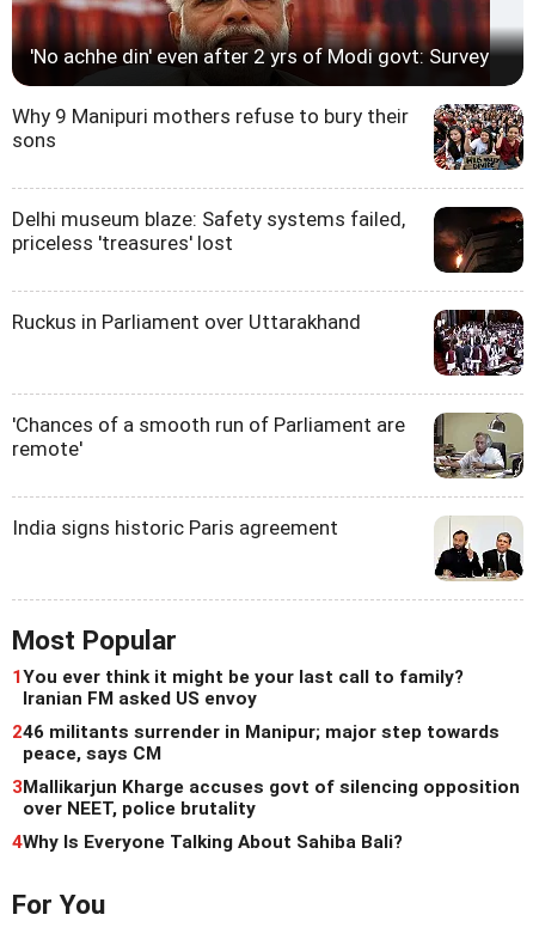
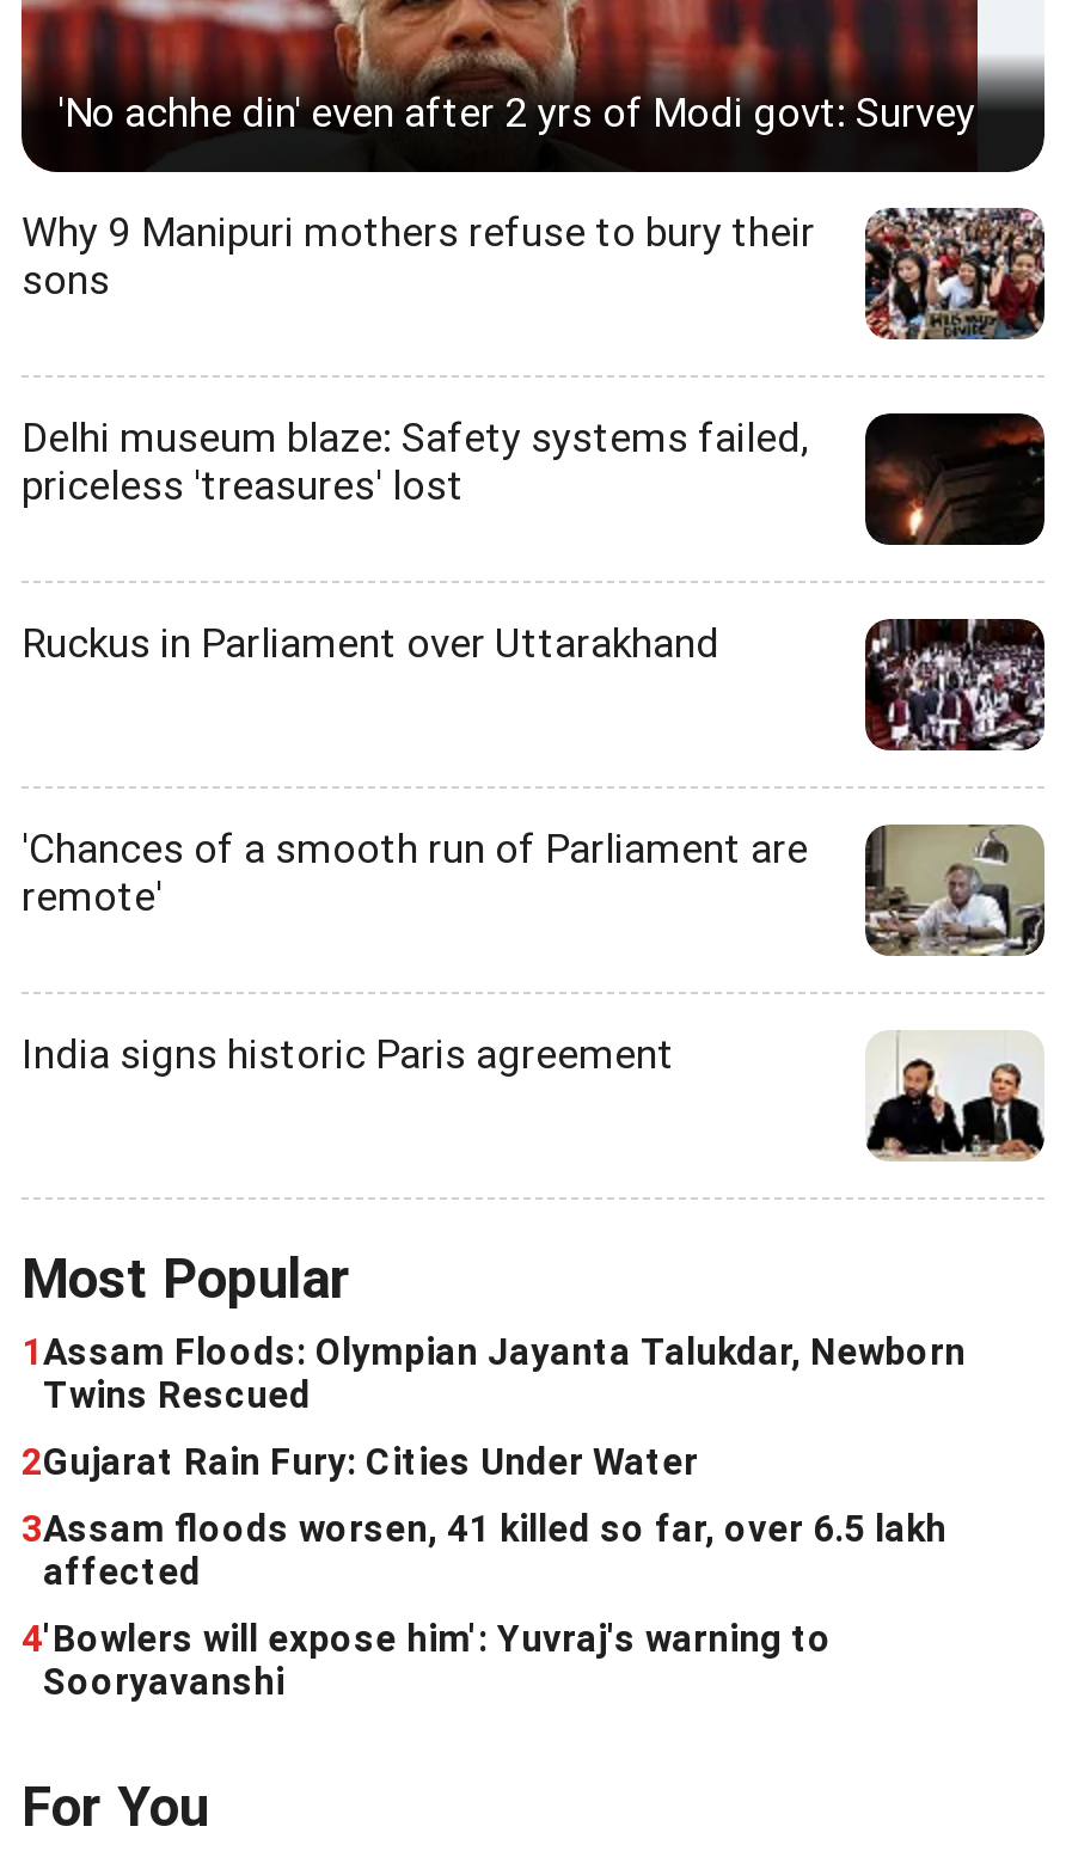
- 1 You ever think it might be your last call to family?
- Iranian FM asked US envoy
+ 1 Assam Floods: Olympian Jayanta Talukdar, Newborn
+ Twins Rescued

- 246 militants surrender in Manipur; major step towards
- peace, says CM
+ 2Gujarat Rain Fury: Cities Under Water

- 3Mallikarjun Kharge accuses govt of silencing opposition
- over NEET, police brutality
+ 3Assam floods worsen, 41 killed so far, over 6.5 lakh
+ affected

- 4Why Is Everyone Talking About Sahiba Bali?
+ 4'Bowlers will expose him': Yuvraj's warning to
+ Sooryavanshi
